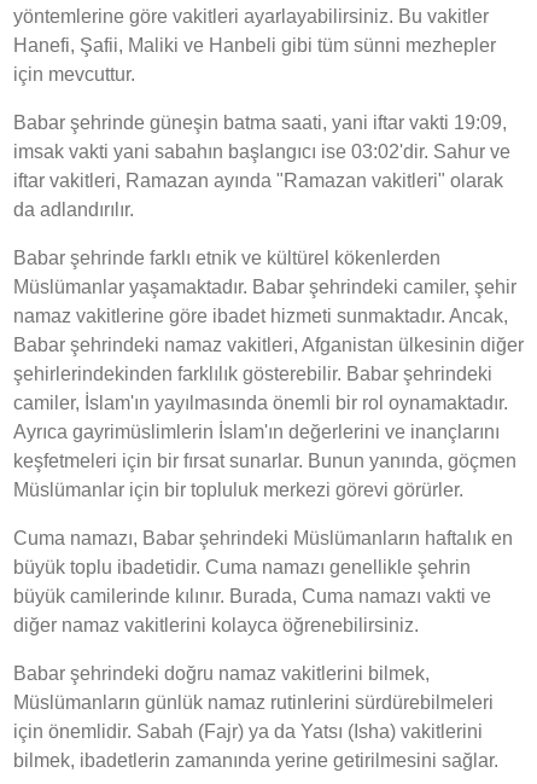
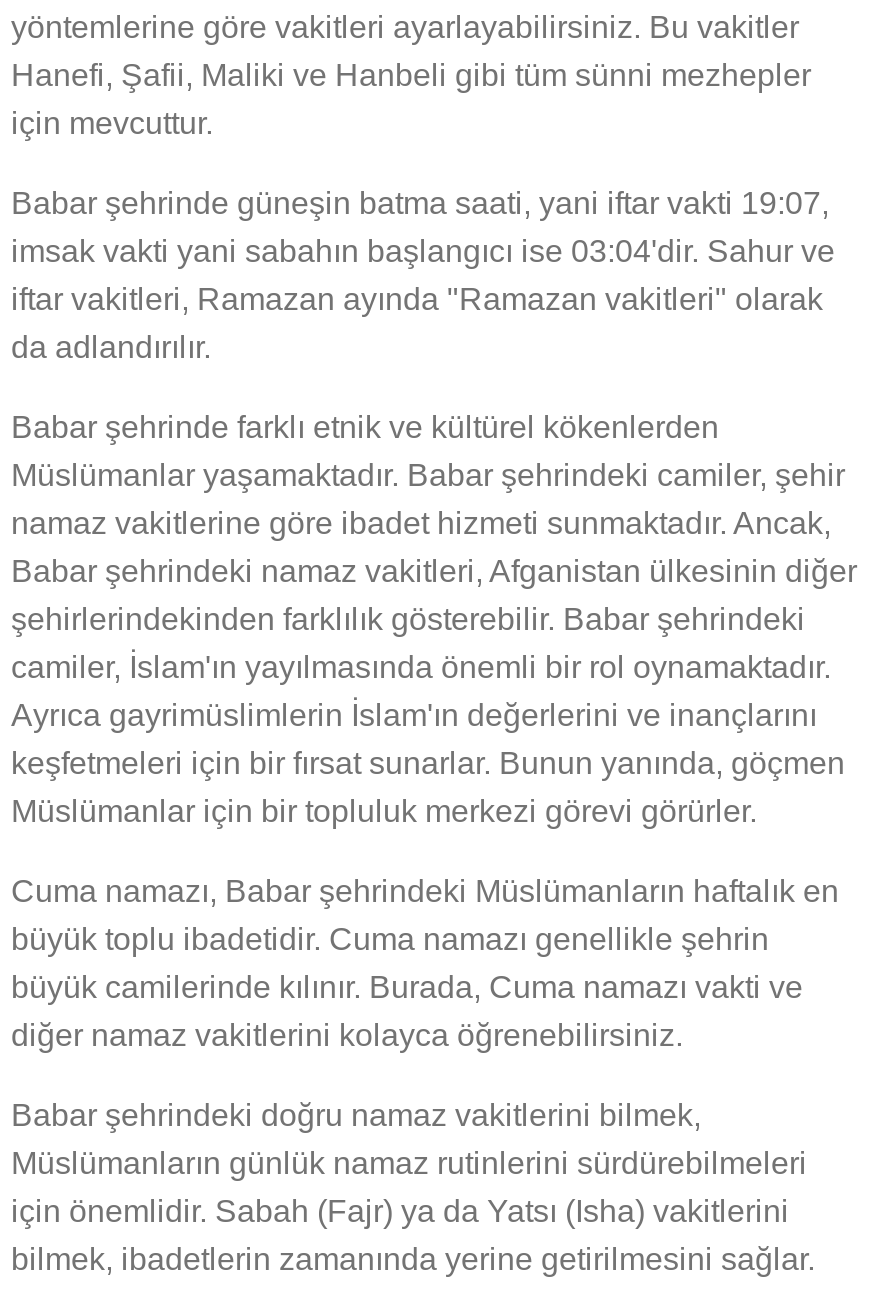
- Babar şehrinde güneşin batma saati, yani iftar vakti 19:09,
+ Babar şehrinde güneşin batma saati, yani iftar vakti 19:07,

- imsak vakti yani sabahın başlangıcı ise 03:02'dir. Sahur ve
+ imsak vakti yani sabahın başlangıcı ise 03:04'dir. Sahur ve
